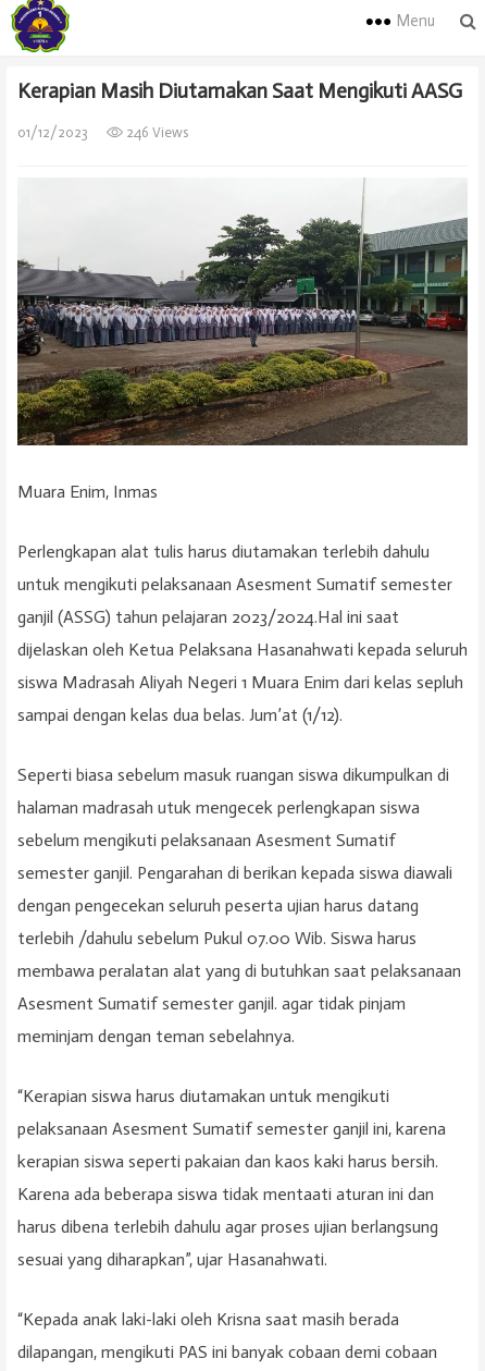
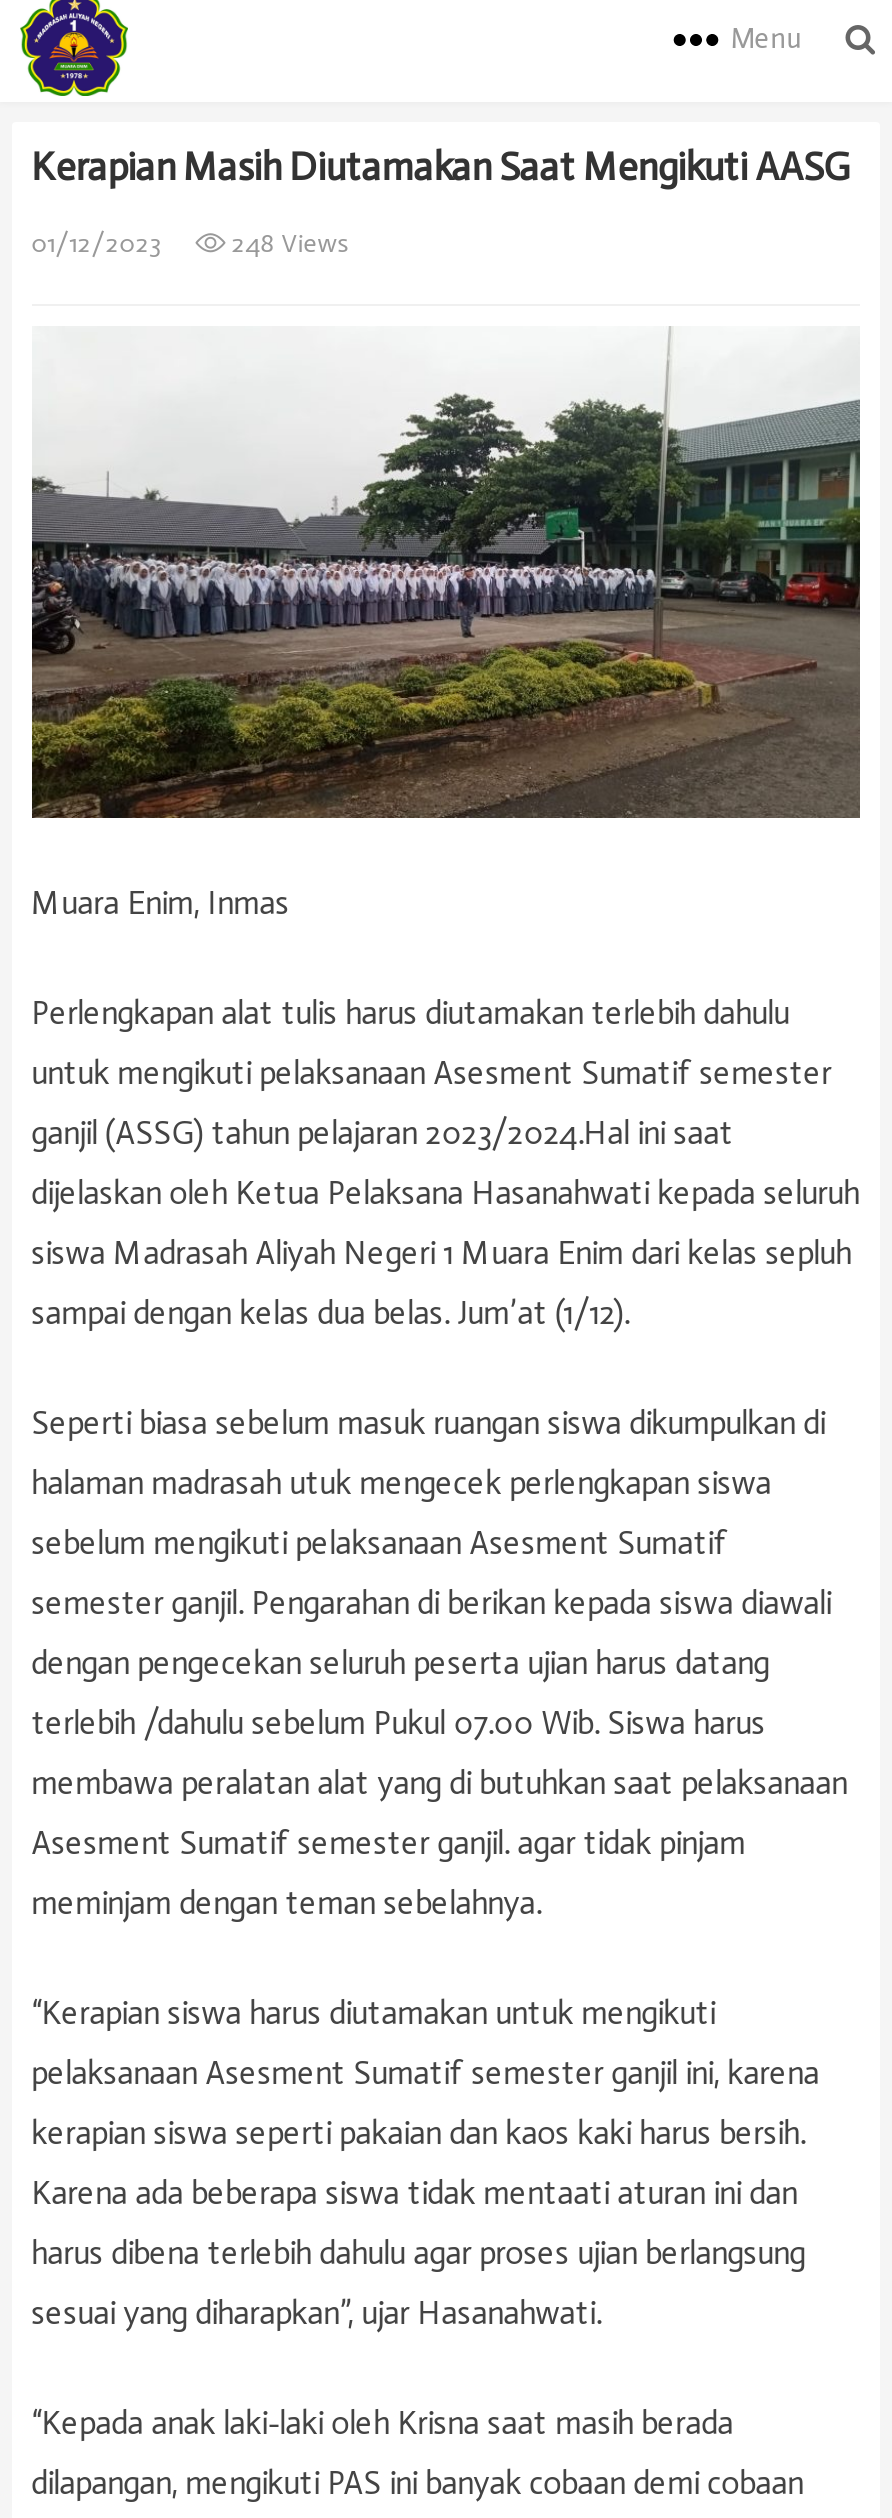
- 01/12/2023 246 Views
+ 01/12/2023 248 Views
